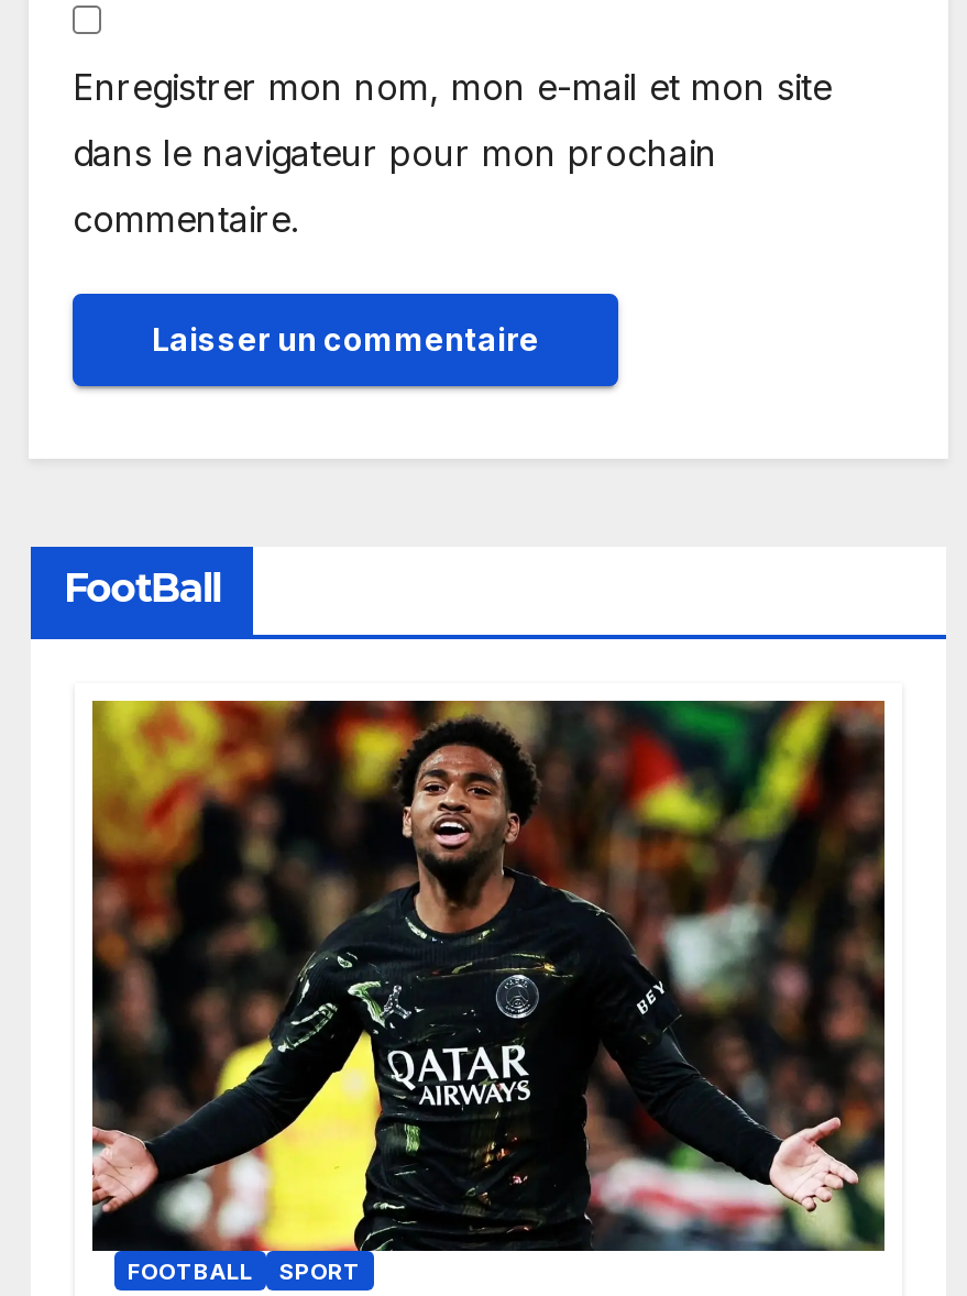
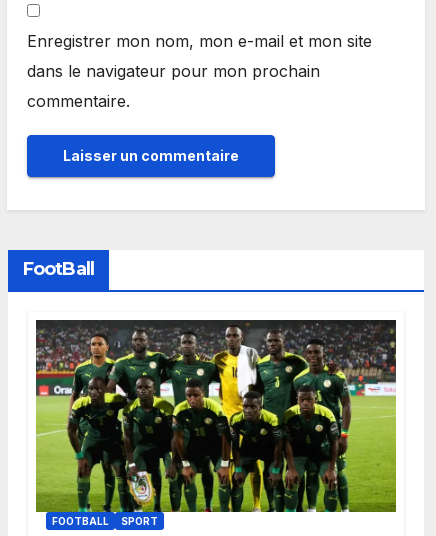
- [image]
+ [image]
